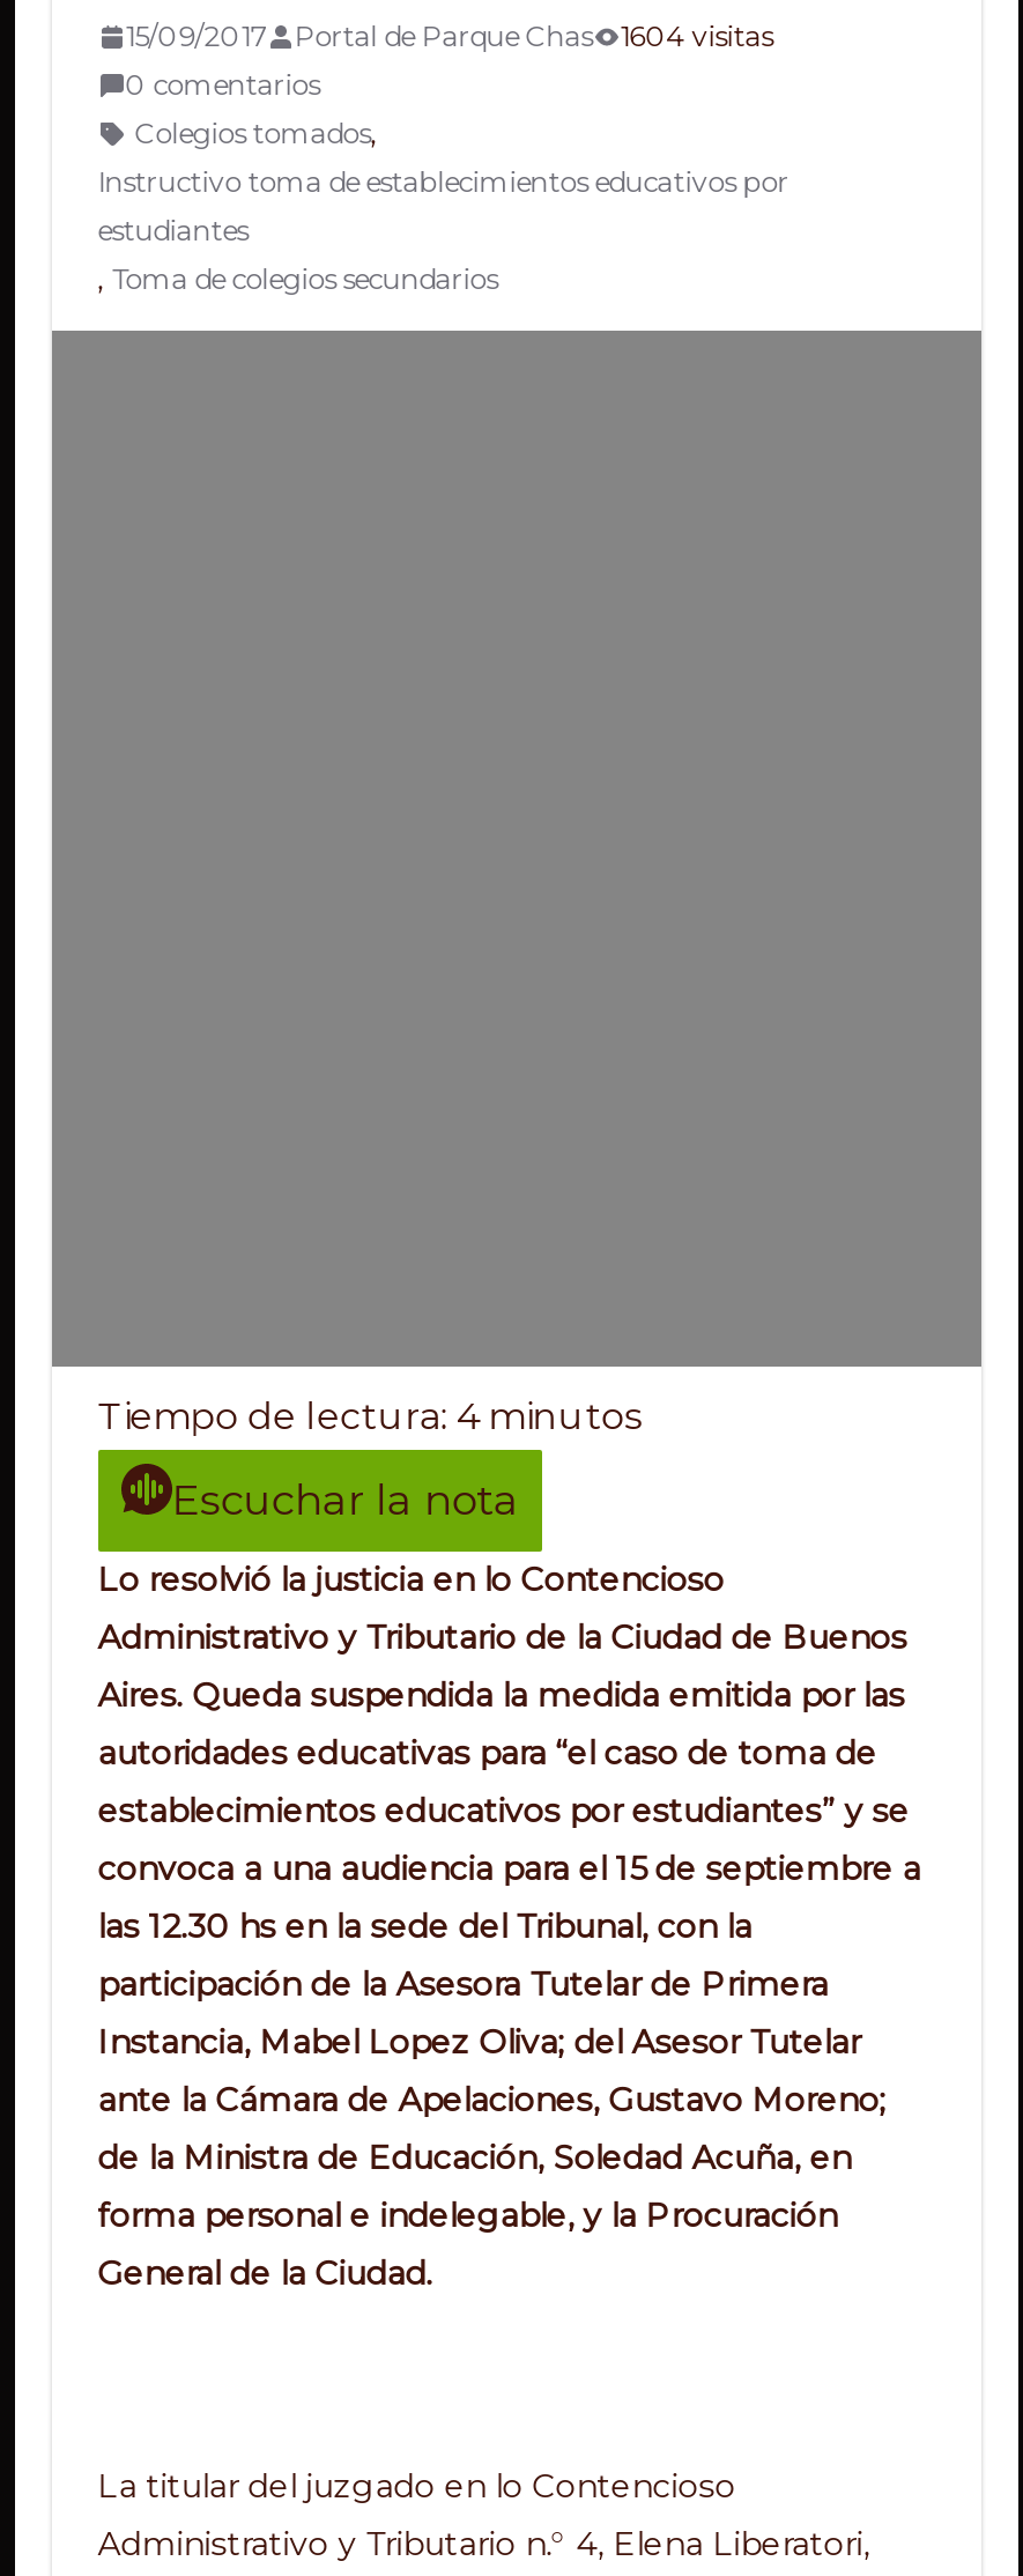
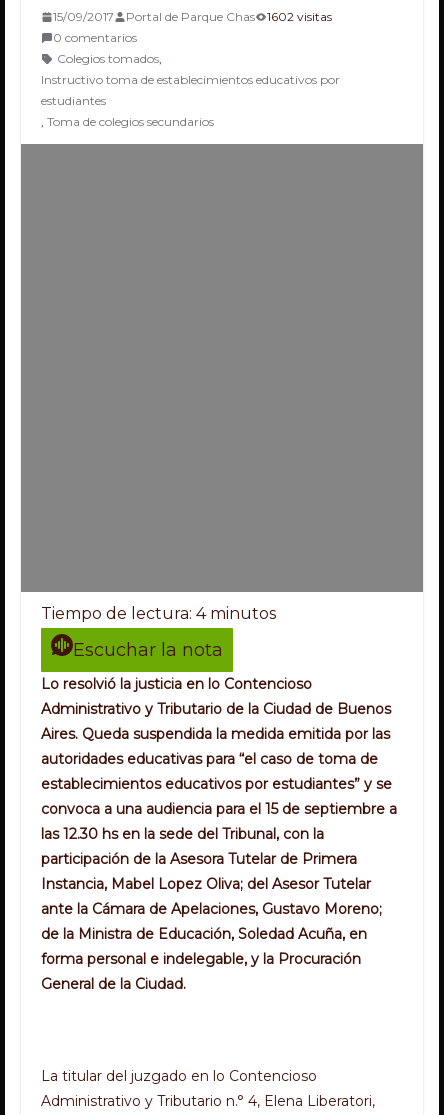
- 15/09/2017 Portal de Parque Chas 1604 visitas
+ 15/09/2017 Portal de Parque Chas 1602 visitas
